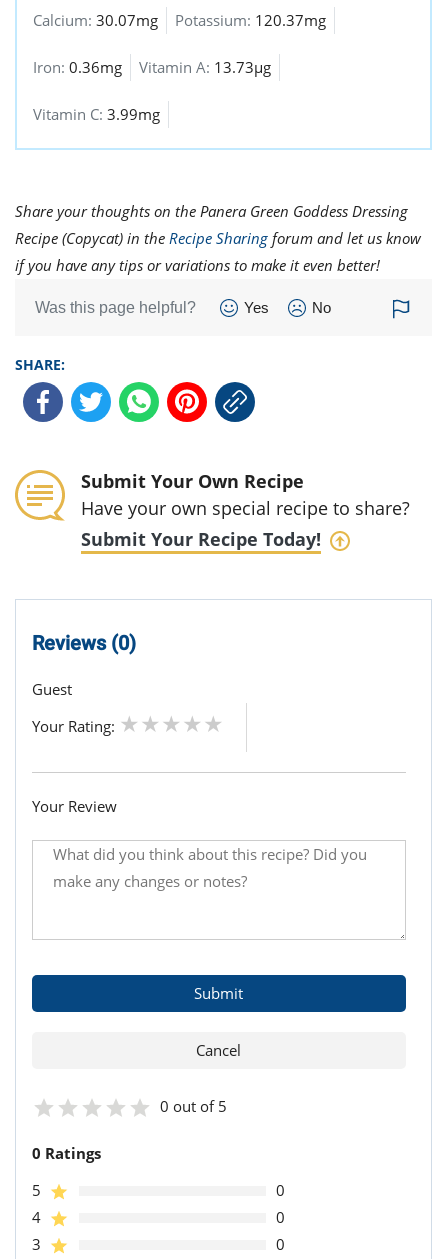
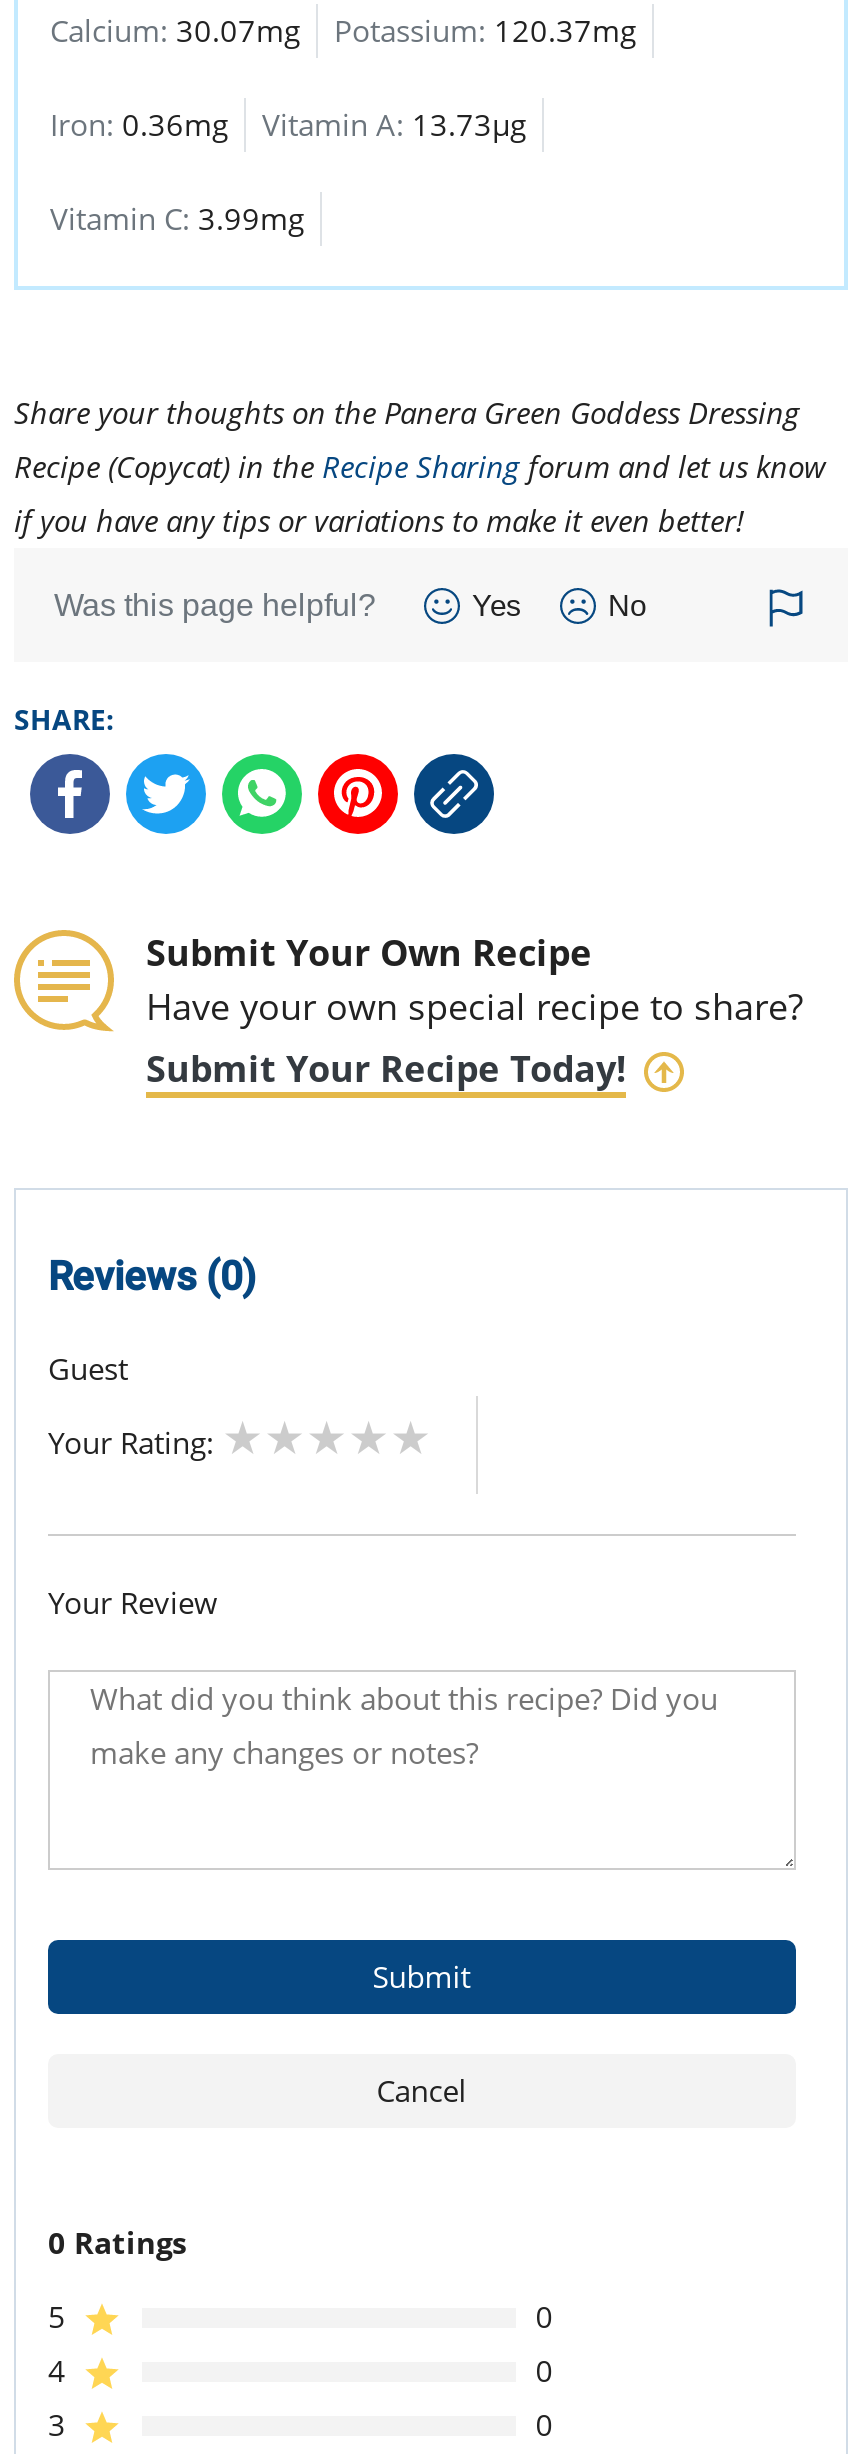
- 0 out of 5
